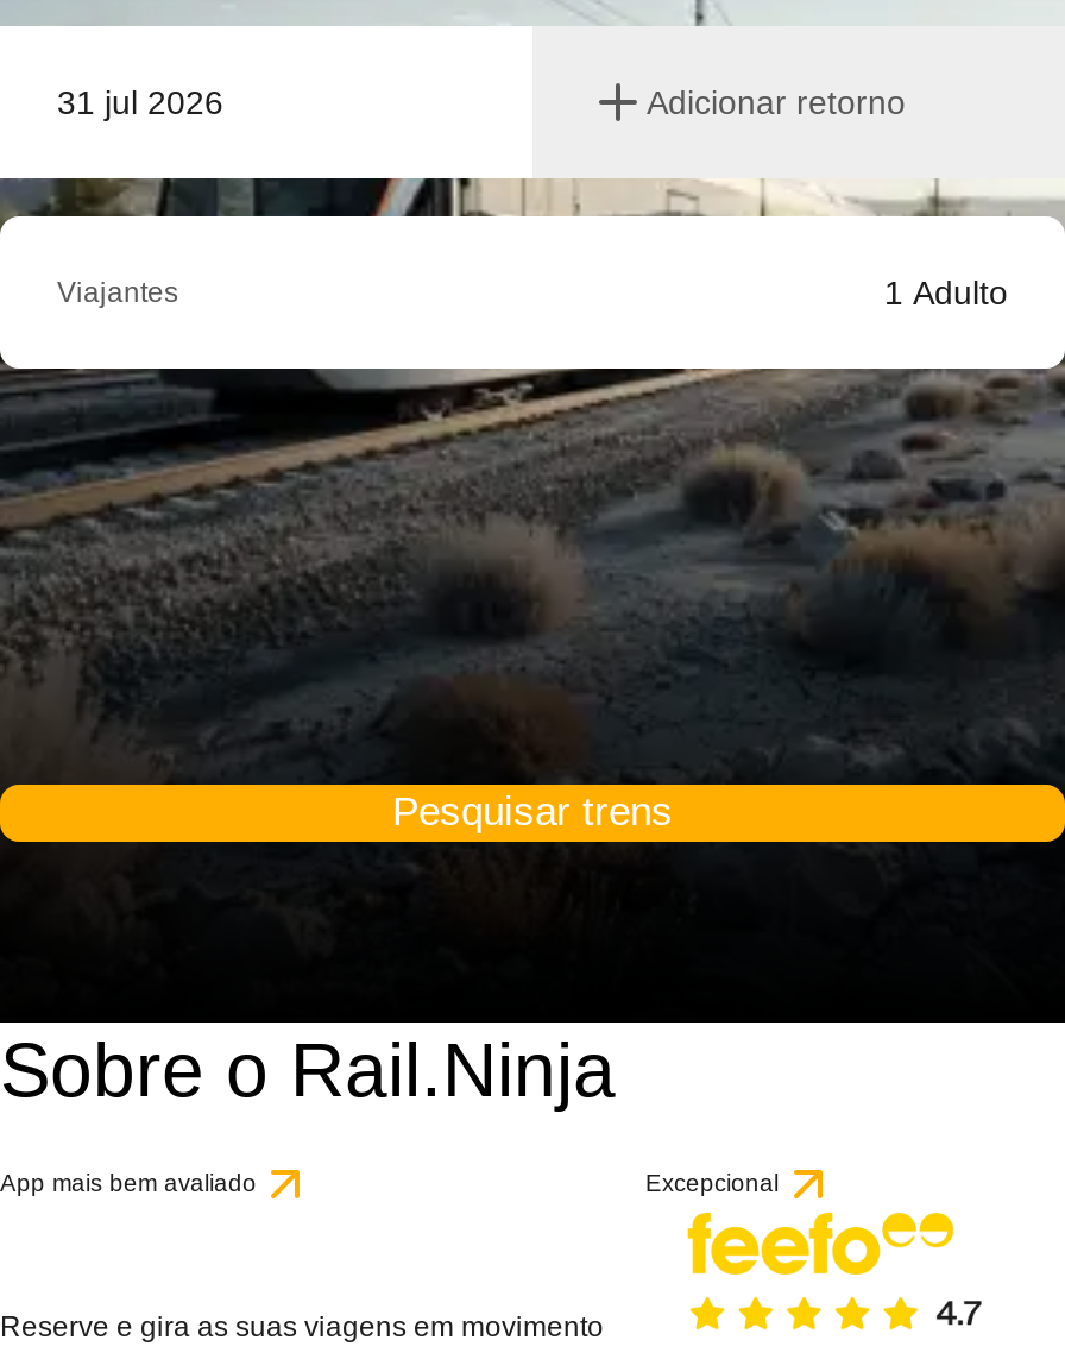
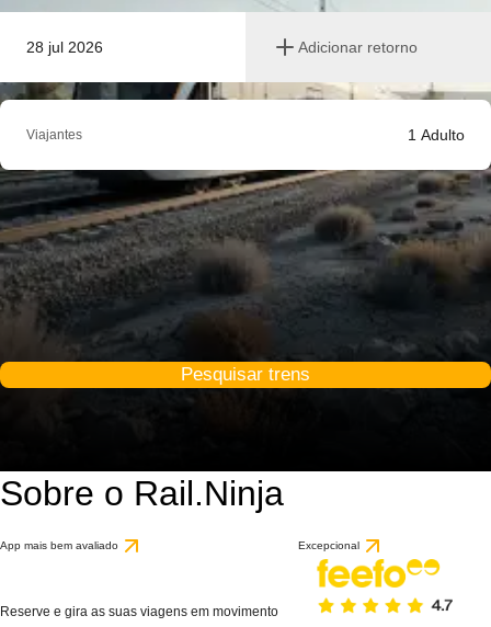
- 31 jul 2026
+ 28 jul 2026
